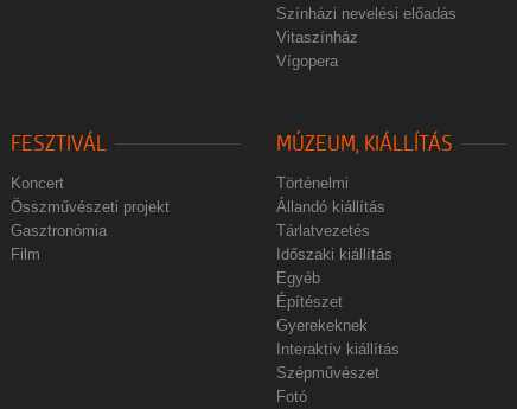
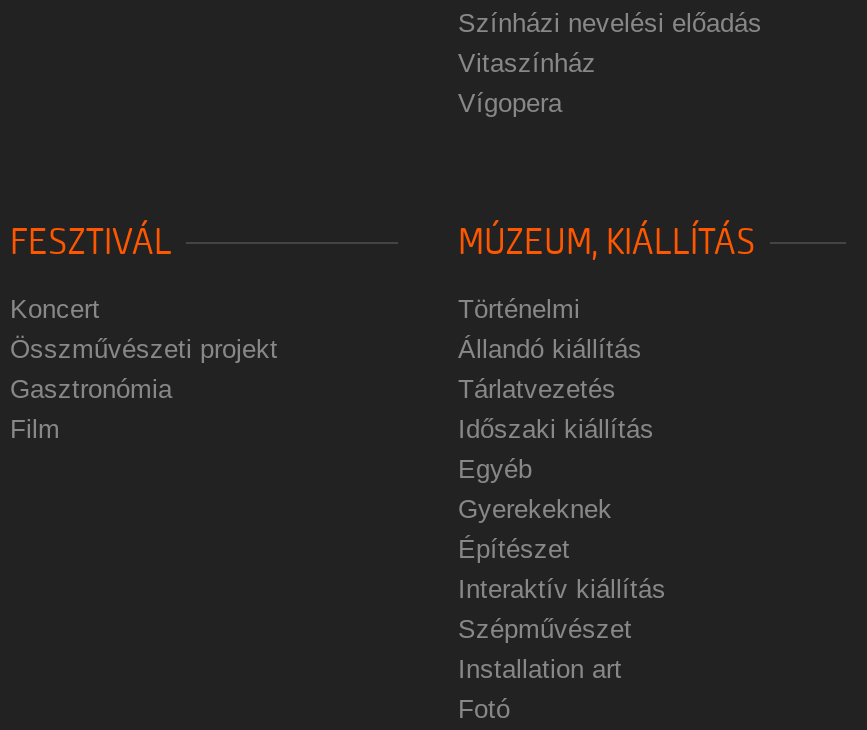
moved up: Gyerekeknek

+ Installation art
